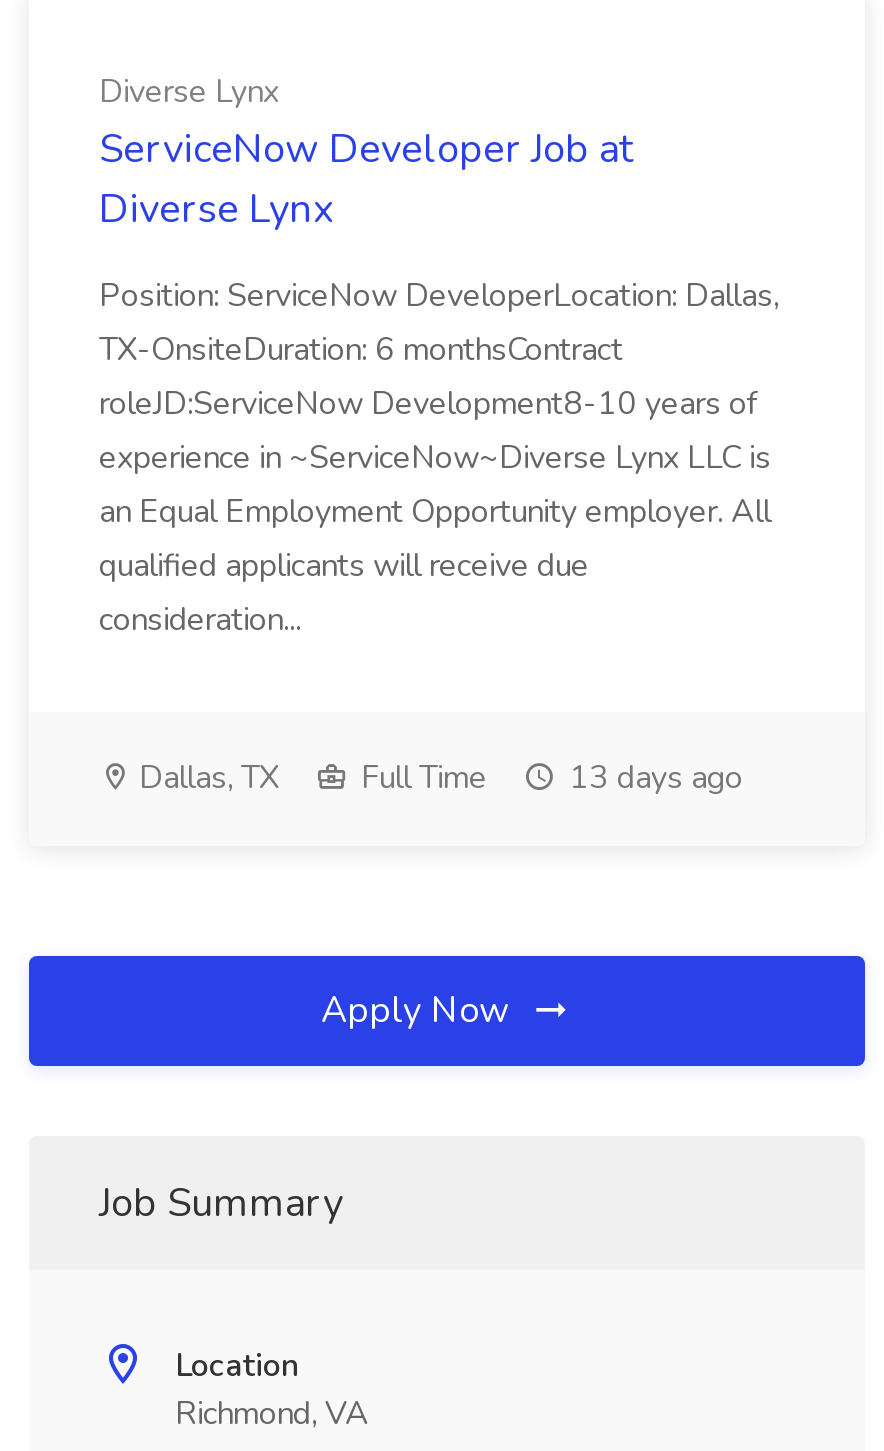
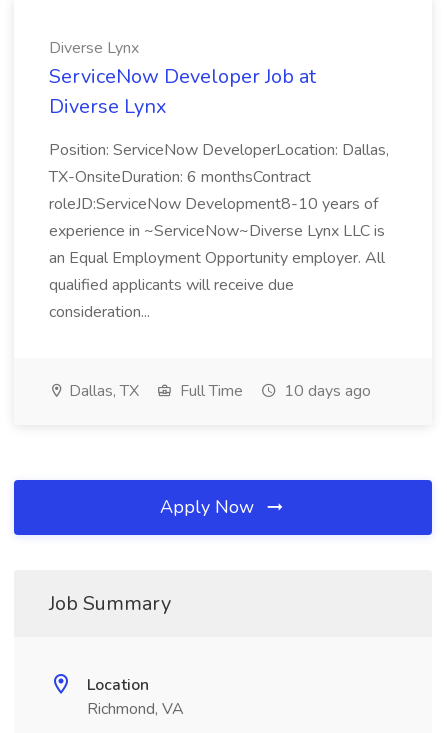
- Dallas, TX Full Time 13 days ago
+ Dallas, TX Full Time 10 days ago
